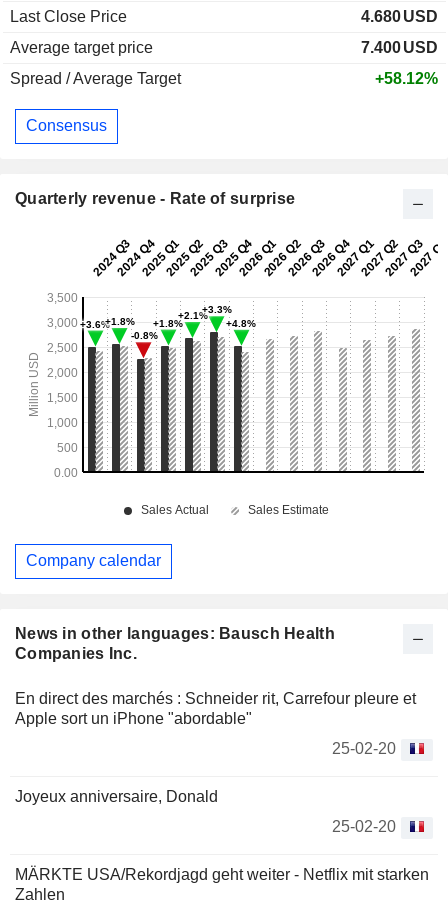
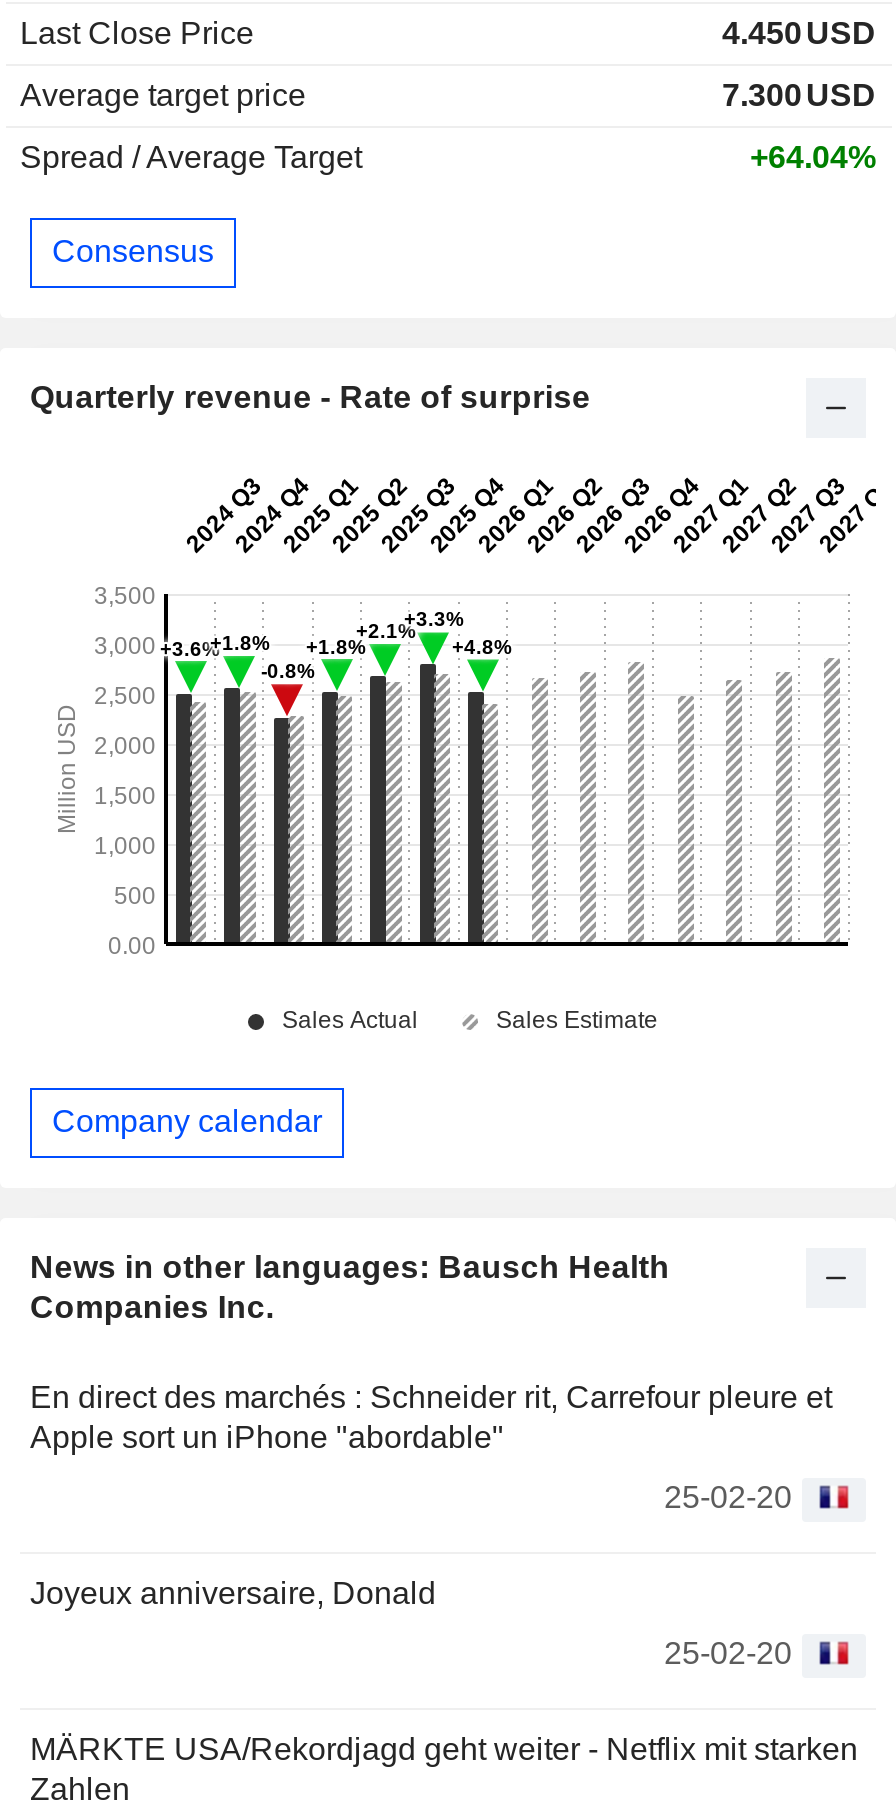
- 4.680 USD
+ 4.450 USD

- 7.400 USD
+ 7.300 USD

- +58.12%
+ +64.04%
